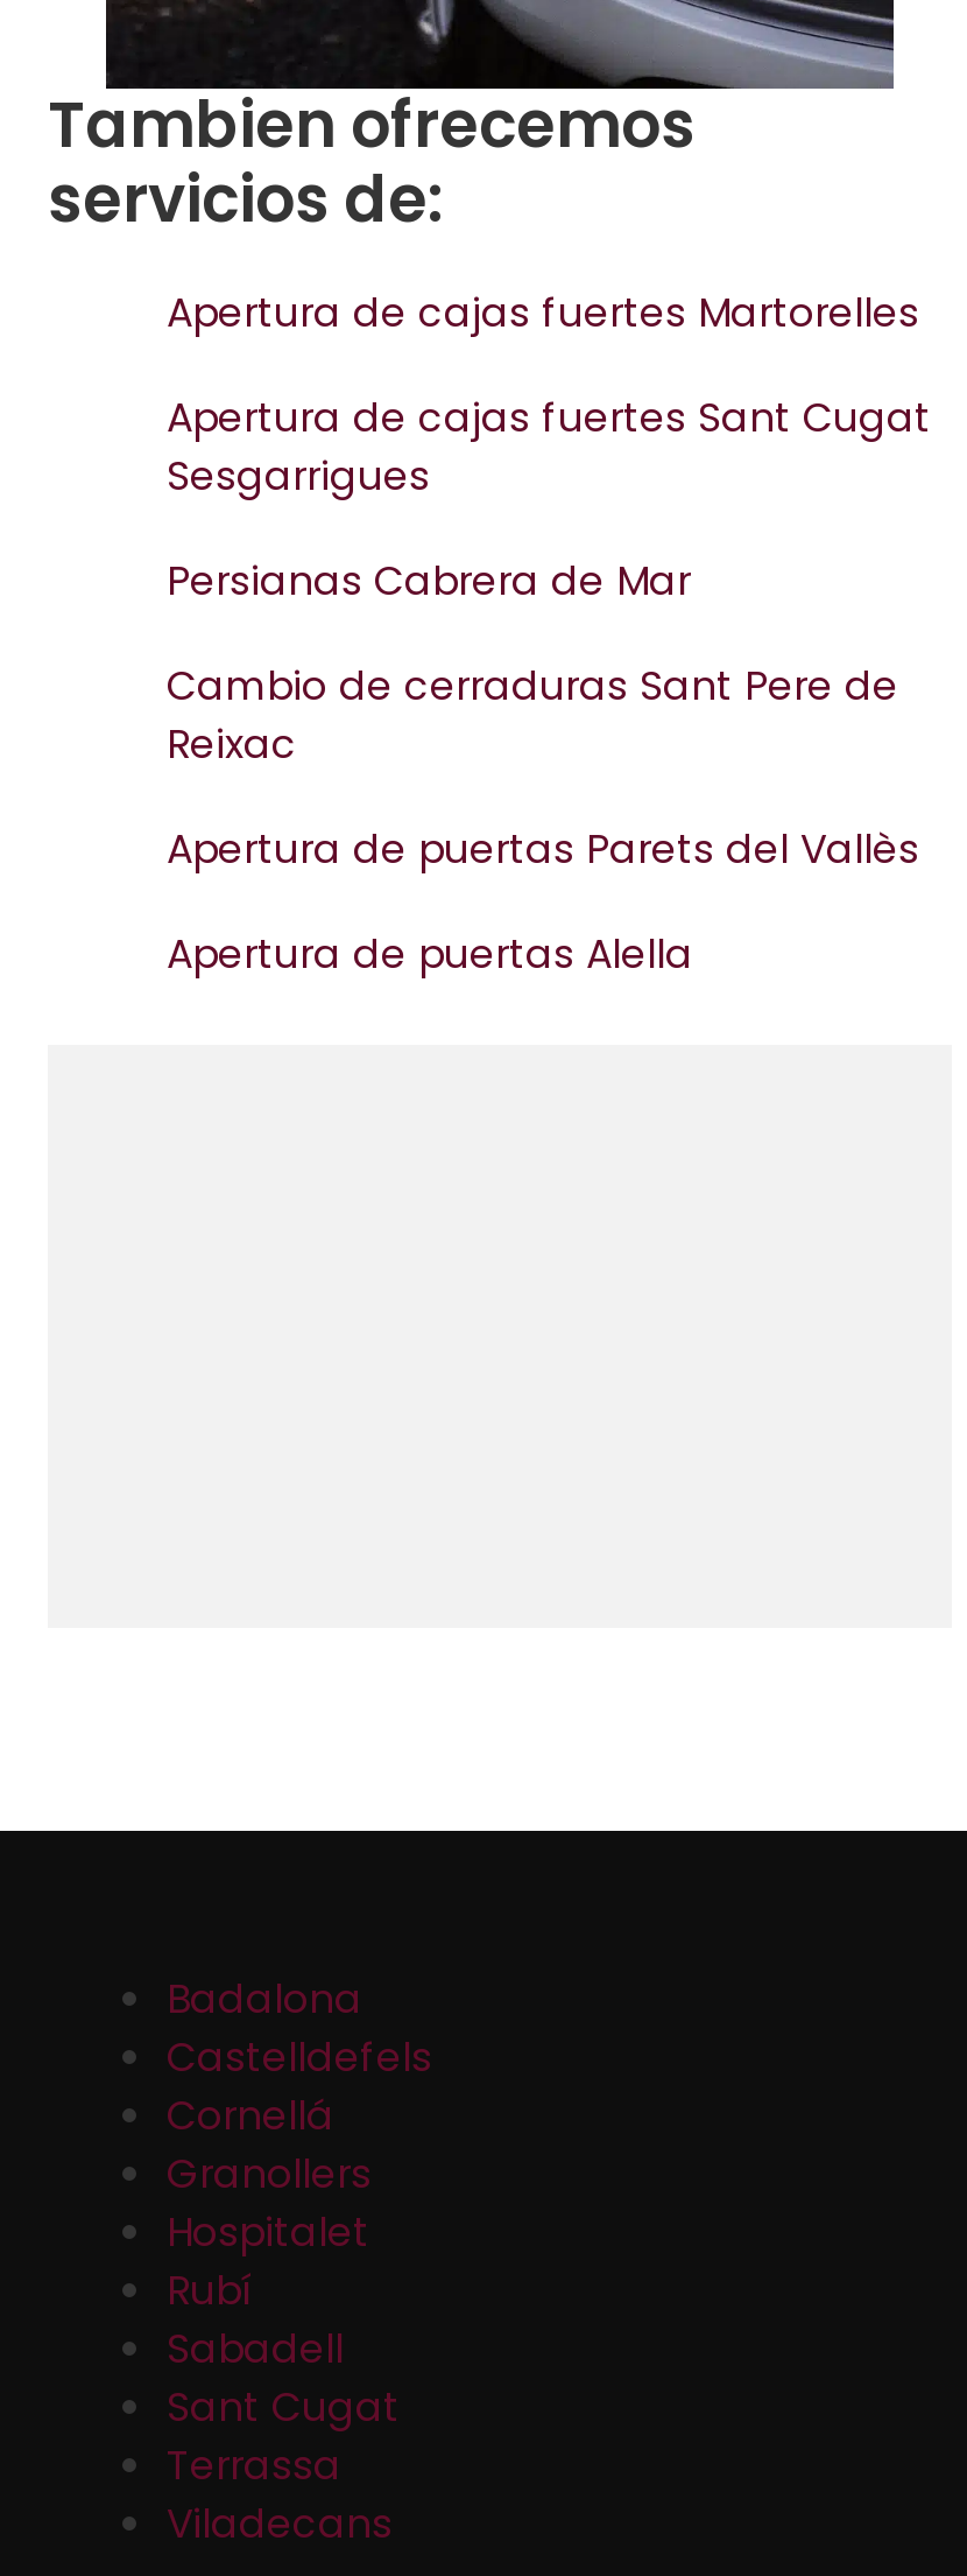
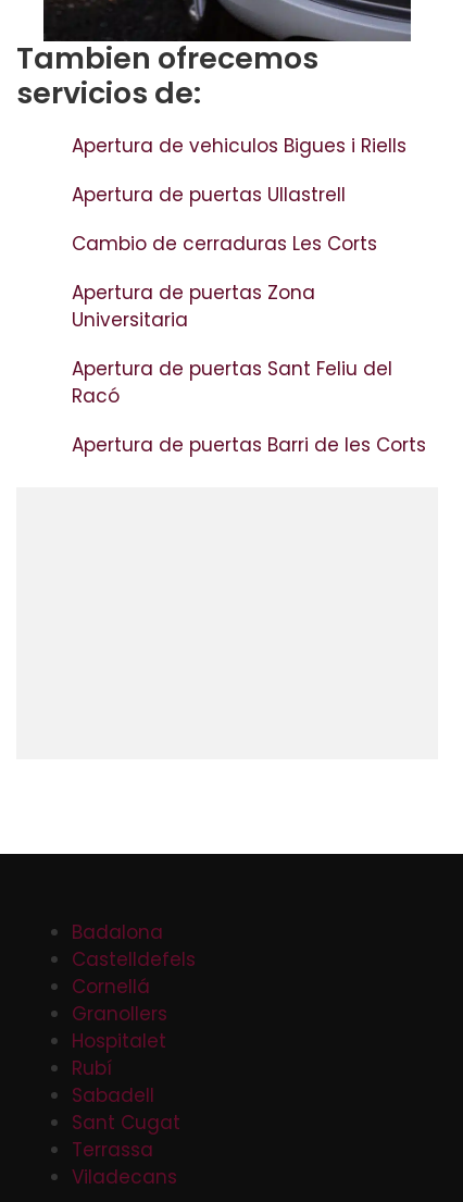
- Apertura de cajas fuertes Martorelles
+ Apertura de vehiculos Bigues i Riells

- Apertura de cajas fuertes Sant Cugat
- Sesgarrigues
+ Apertura de puertas Ullastrell

- Persianas Cabrera de Mar
+ Cambio de cerraduras Les Corts

- Cambio de cerraduras Sant Pere de
- Reixac
+ Apertura de puertas Zona
+ Universitaria

- Apertura de puertas Parets del Vallès
+ Apertura de puertas Sant Feliu del
+ Racó

- Apertura de puertas Alella
+ Apertura de puertas Barri de les Corts
